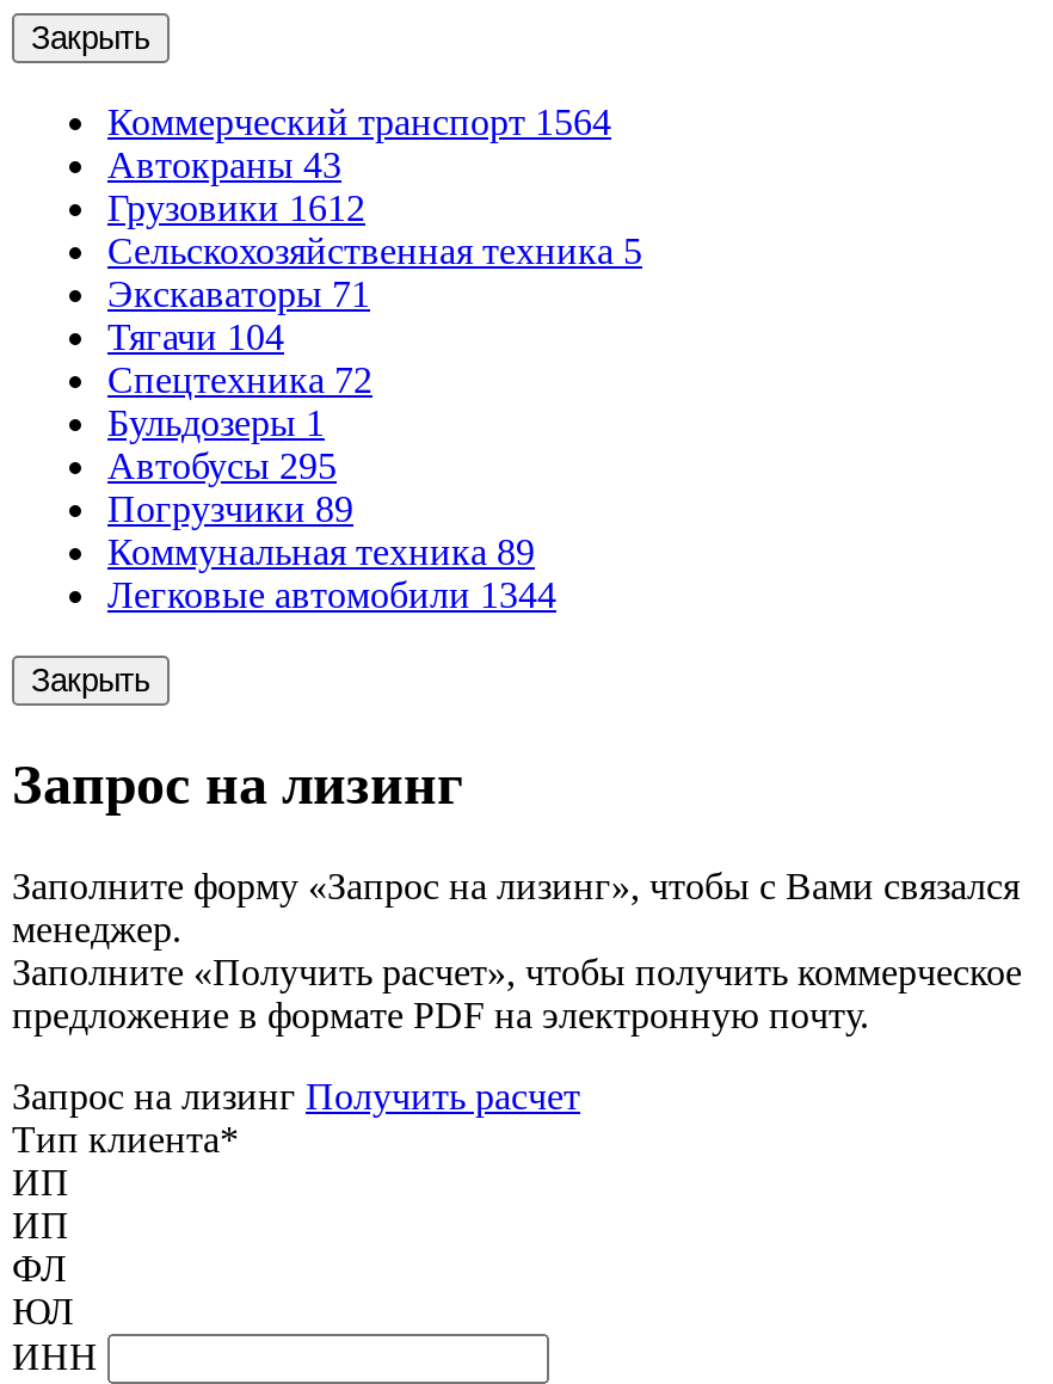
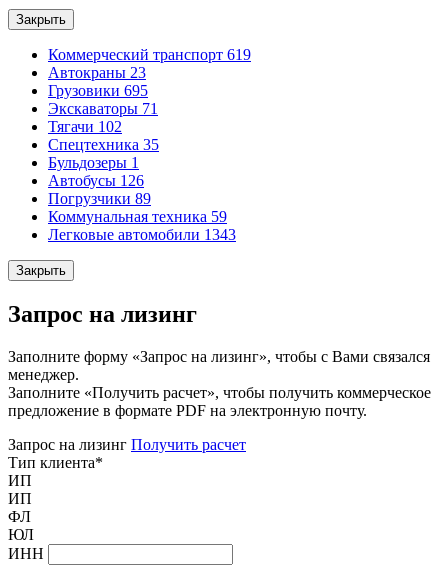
- Коммерческий транспорт 1564
- Автокраны 43
- Грузовики 1612
- Сельскохозяйственная техника 5
+ Коммерческий транспорт 619
+ Автокраны 23
+ Грузовики 695

- Тягачи 104
+ Тягачи 102

- Спецтехника 72
+ Спецтехника 35

- Автобусы 295
+ Автобусы 126

- Коммунальная техника 89
+ Коммунальная техника 59

- Легковые автомобили 1344
+ Легковые автомобили 1343
